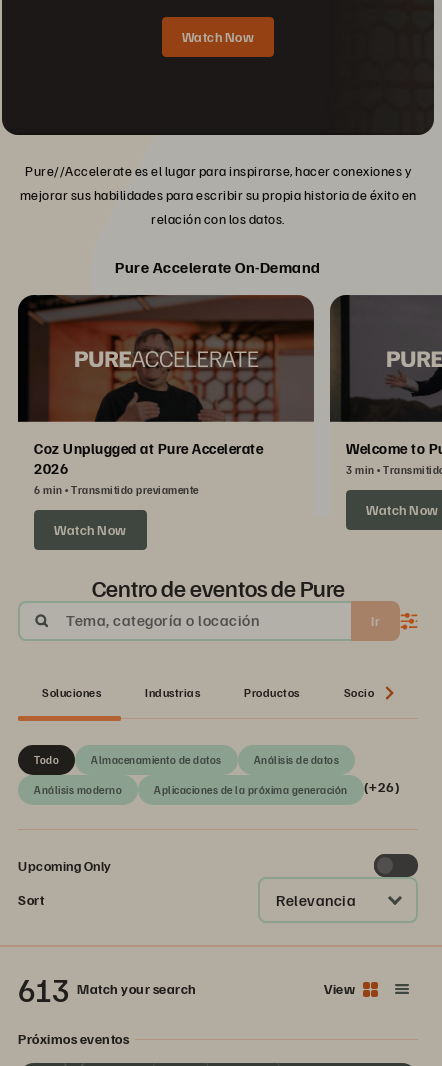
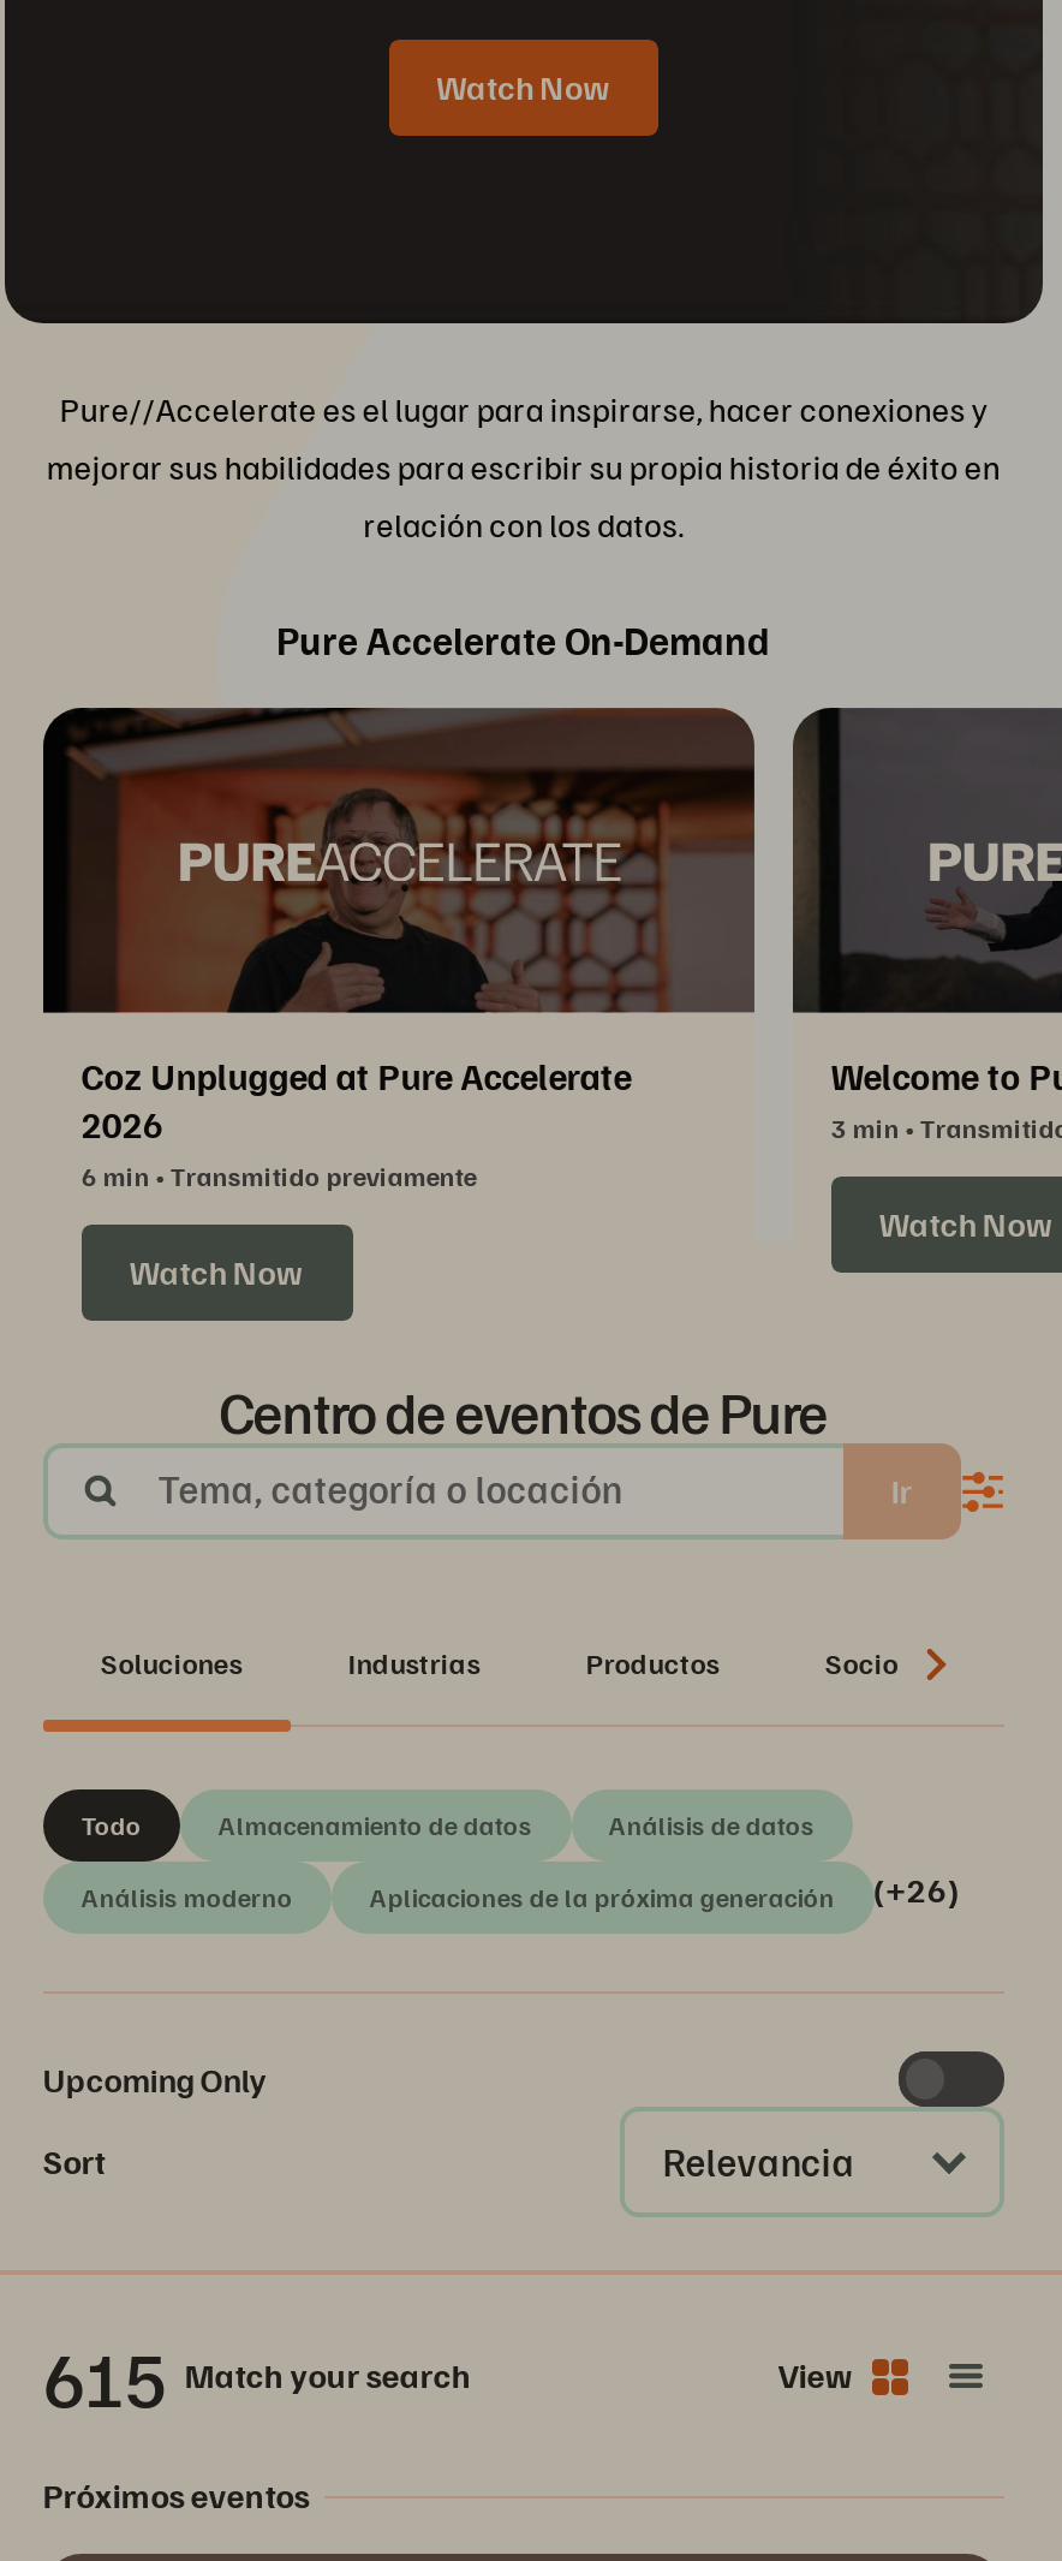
- 613 Match your search
+ 615 Match your search
